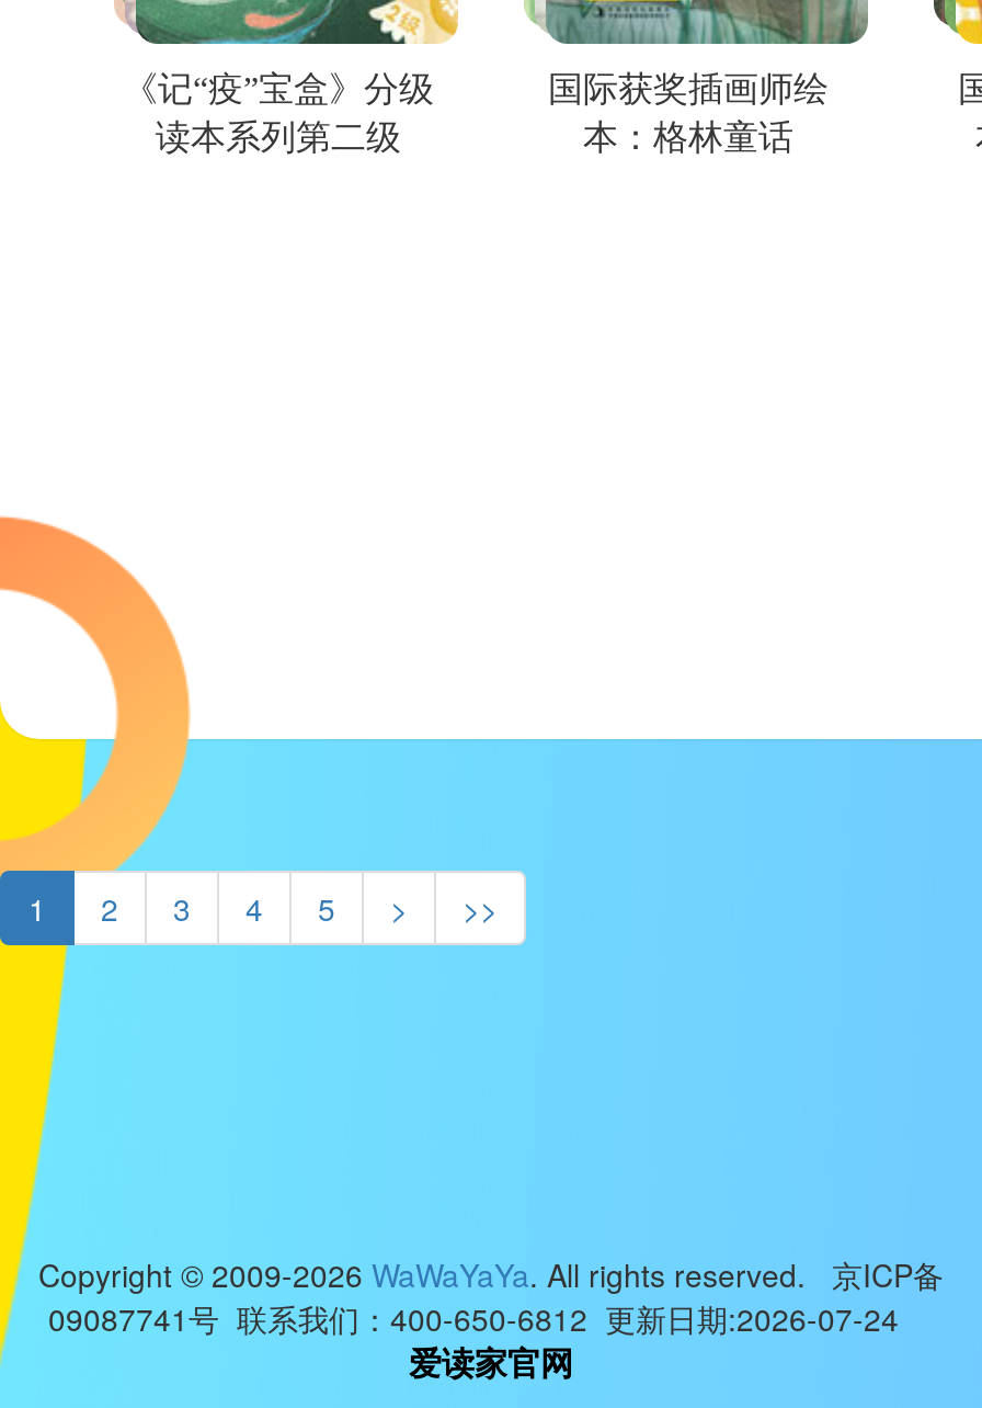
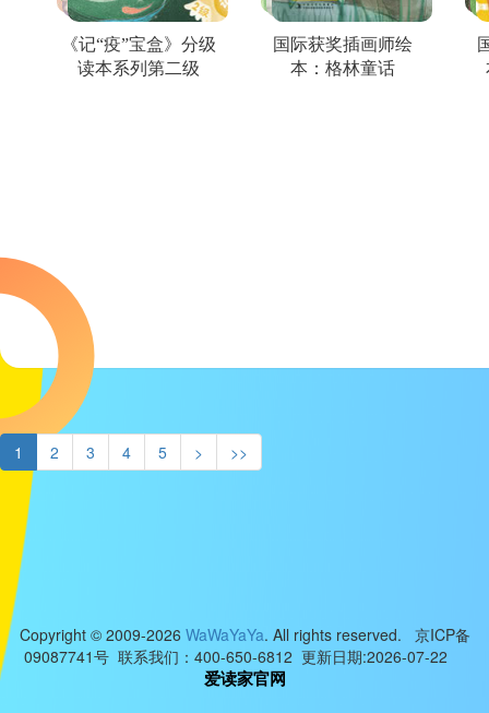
- 09087741号 联系我们：400-650-6812 更新日期:2026-07-24
+ 09087741号 联系我们：400-650-6812 更新日期:2026-07-22
